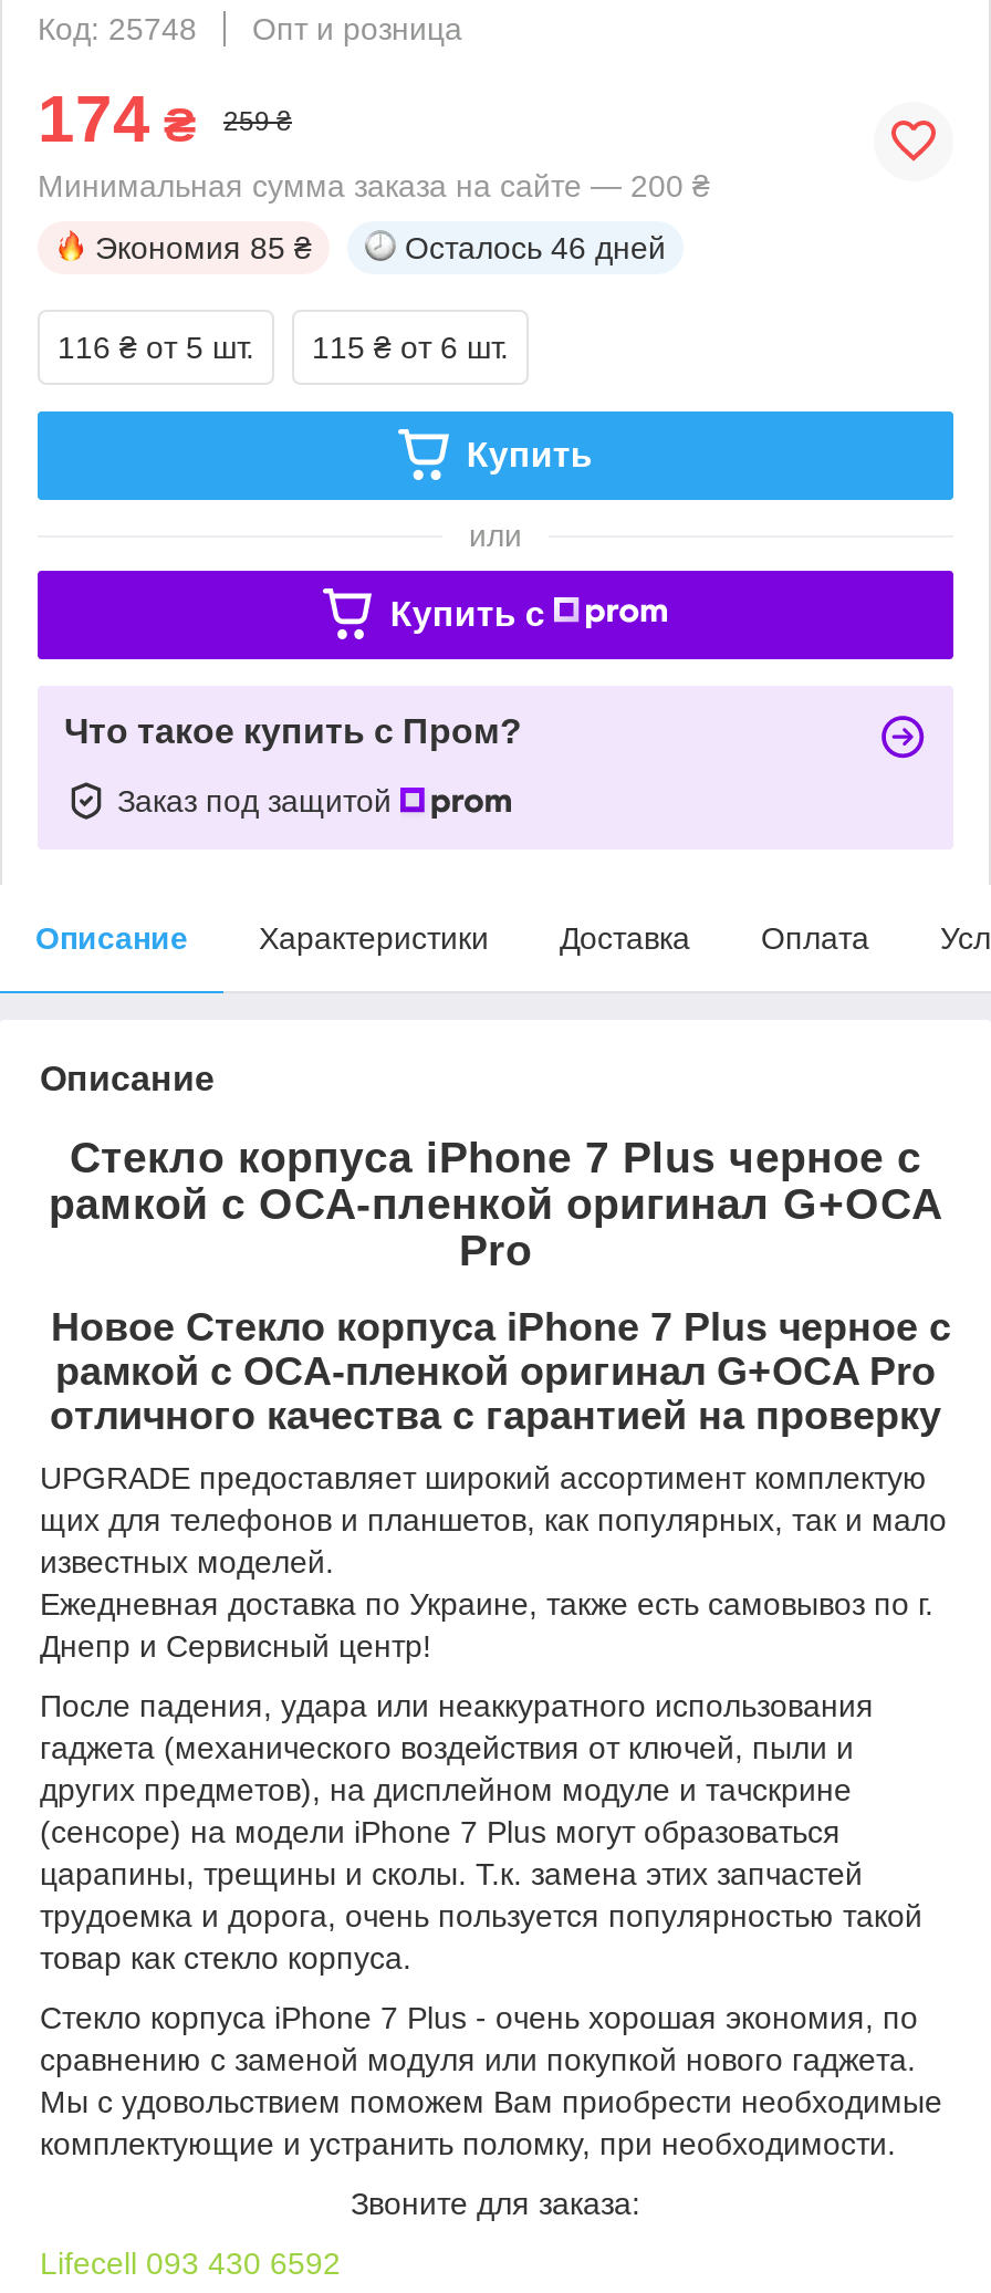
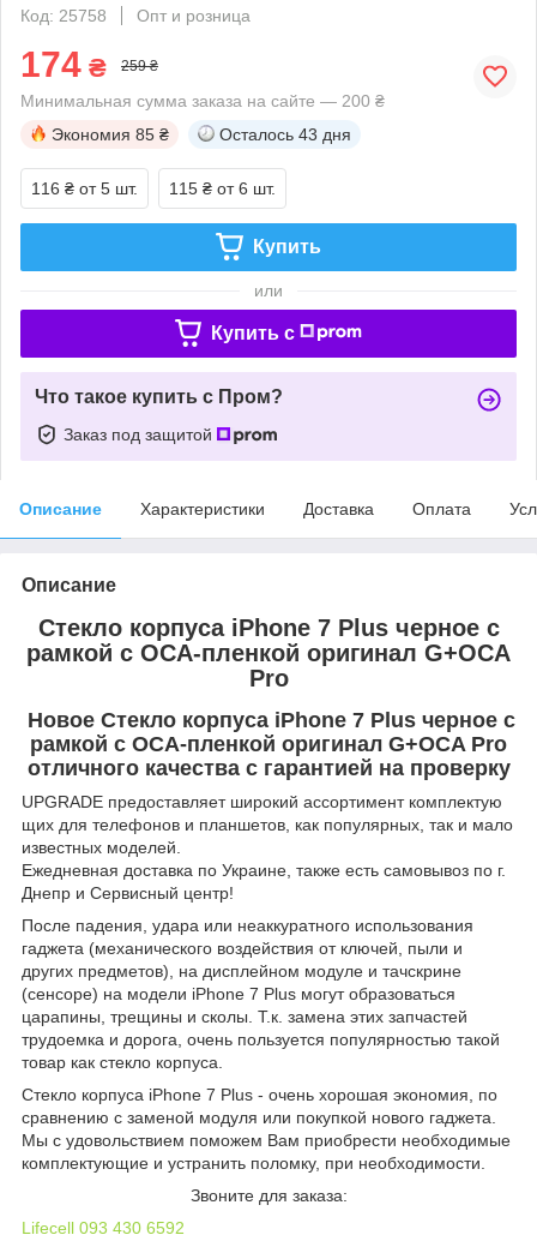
- Код: 25748 Опт и розница
+ Код: 25758 Опт и розница

- Осталось 46 дней
+ Осталось 43 дня
